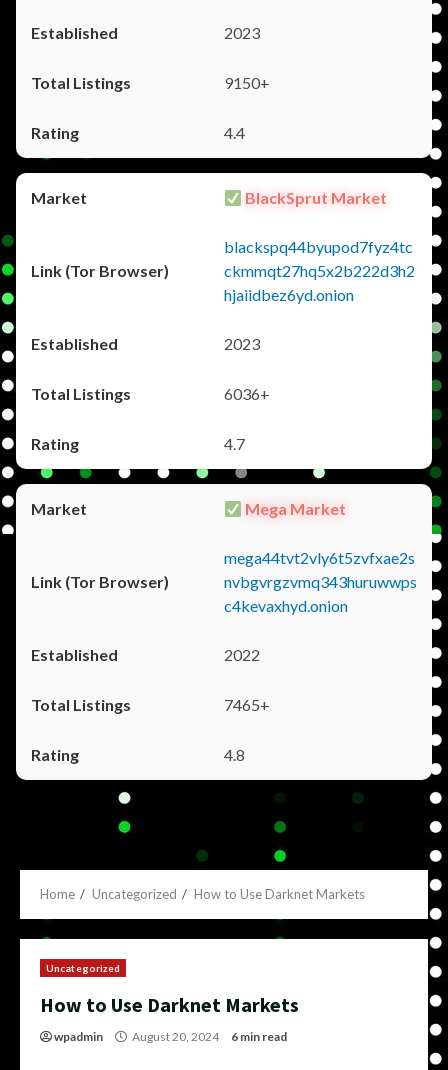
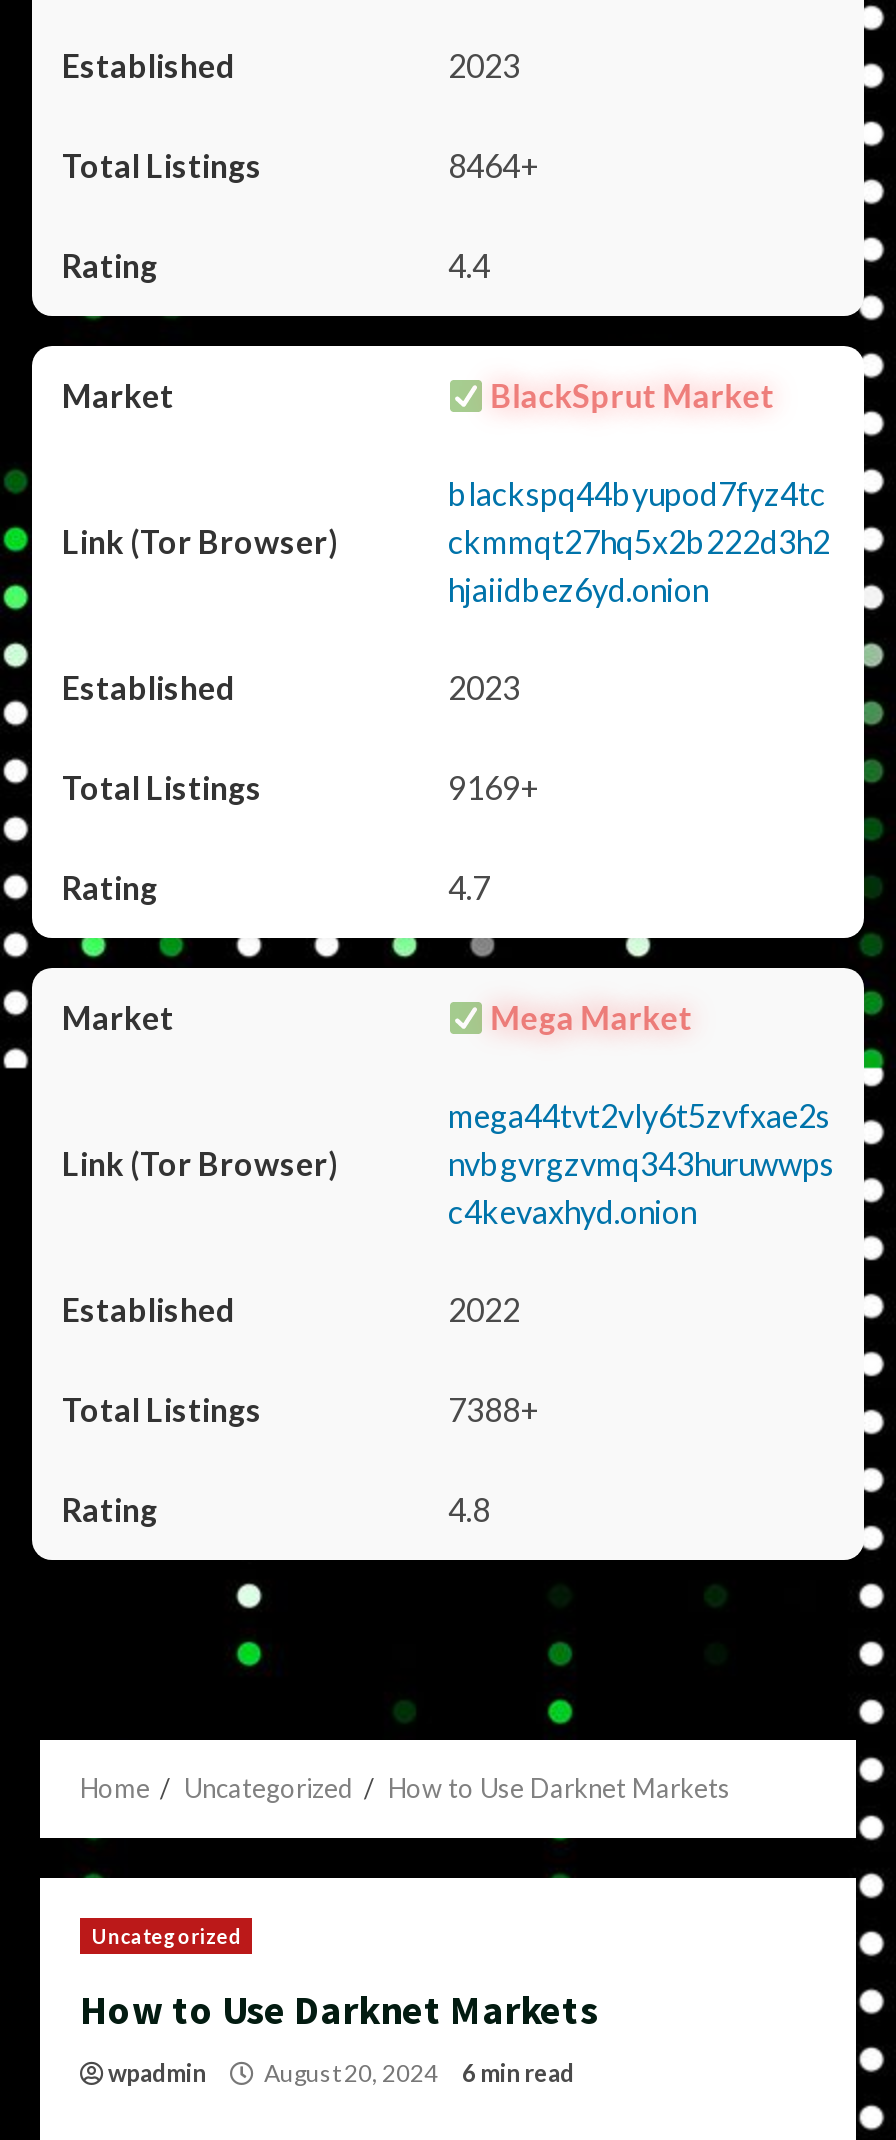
- 9150+
+ 8464+

- 6036+
+ 9169+

- 7465+
+ 7388+
